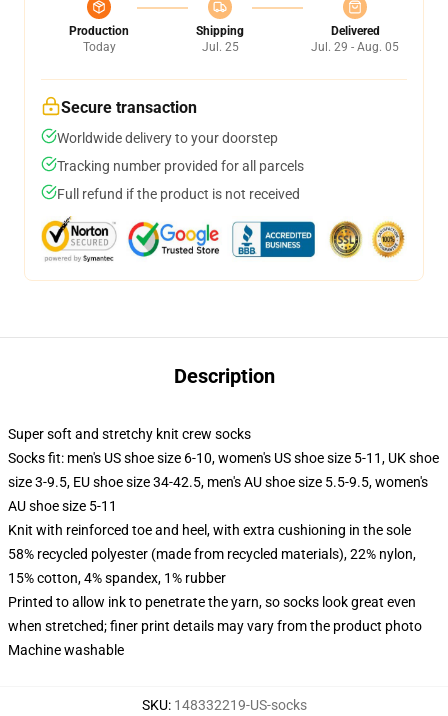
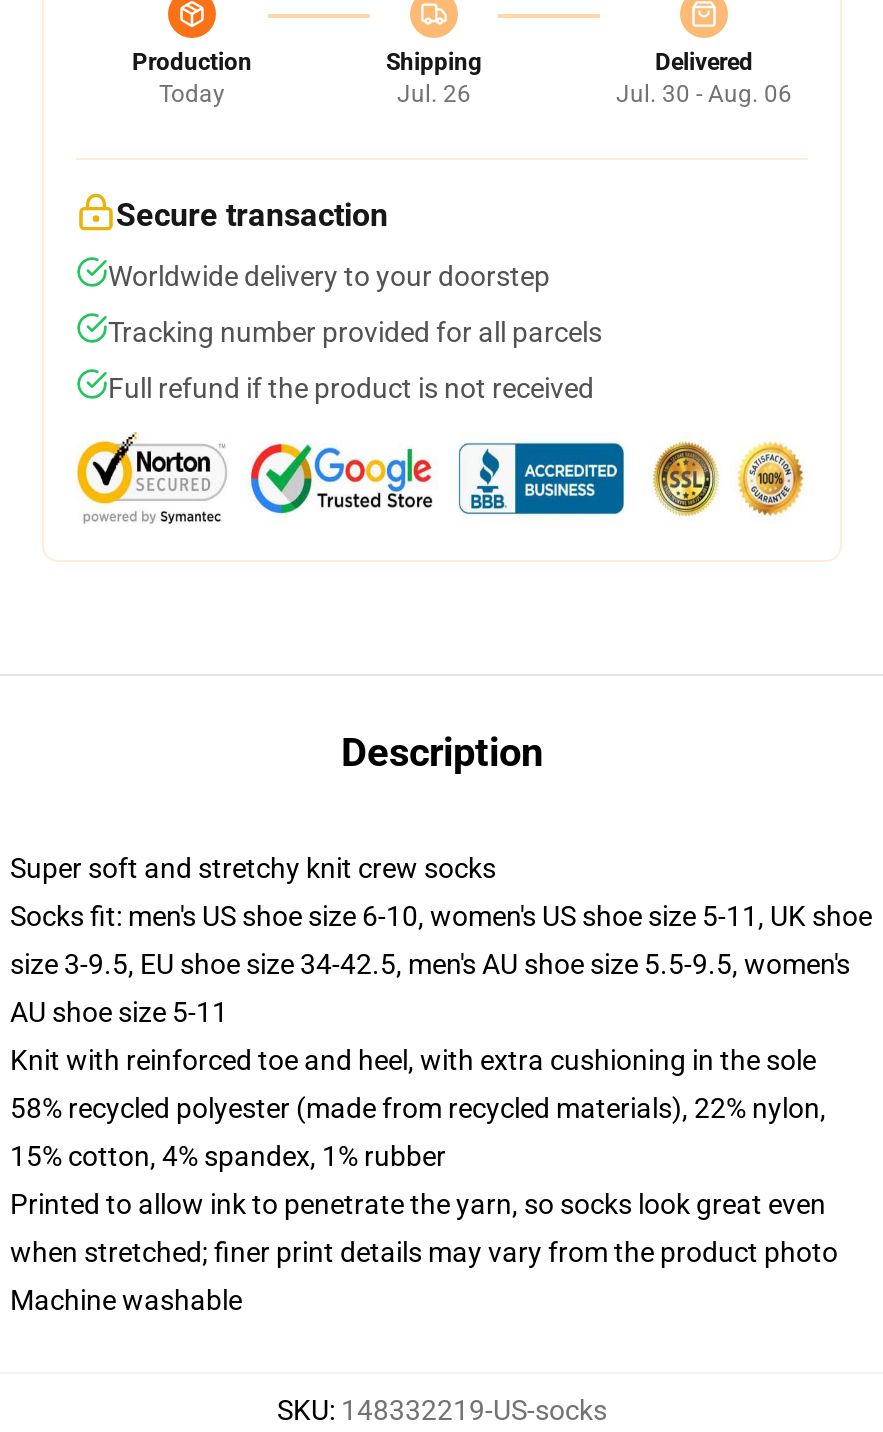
- Jul. 25
+ Jul. 26

- Jul. 29 - Aug. 05
+ Jul. 30 - Aug. 06
